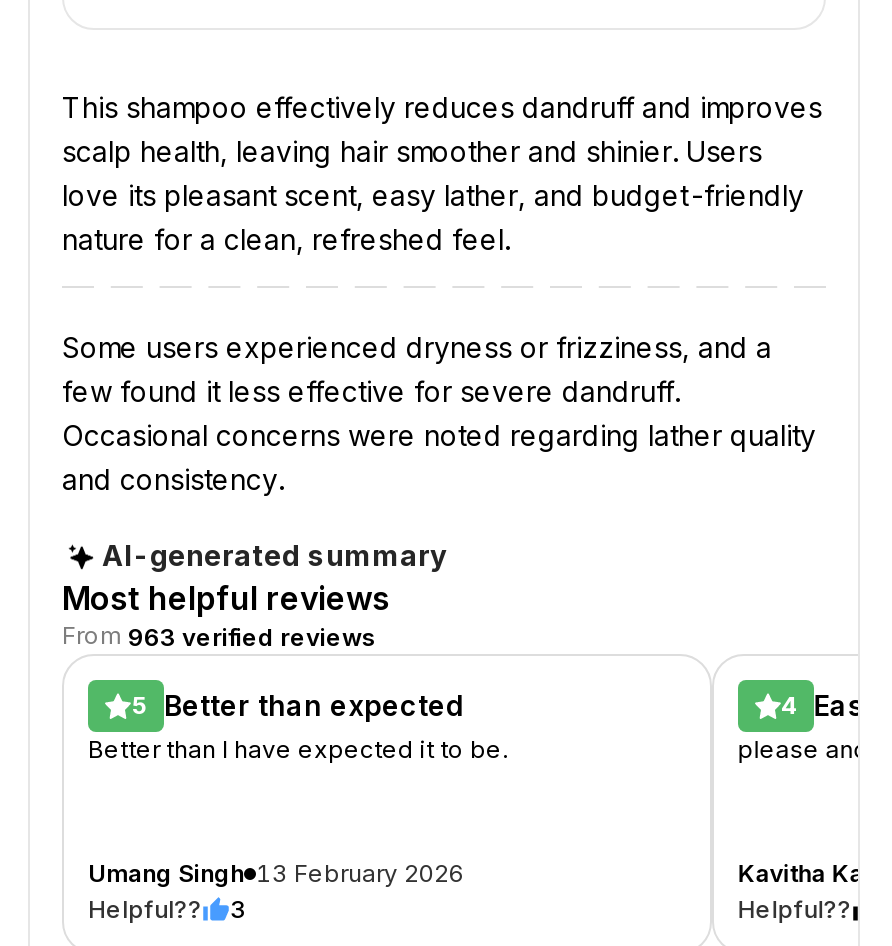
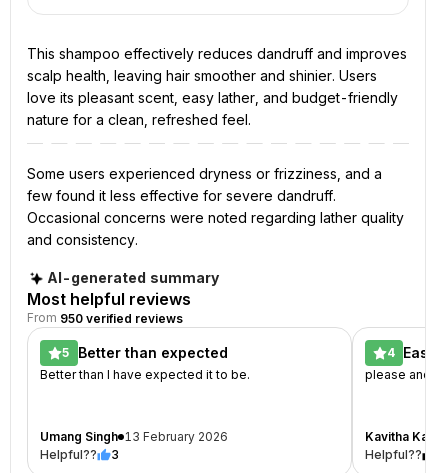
- From 963 verified reviews
+ From 950 verified reviews
